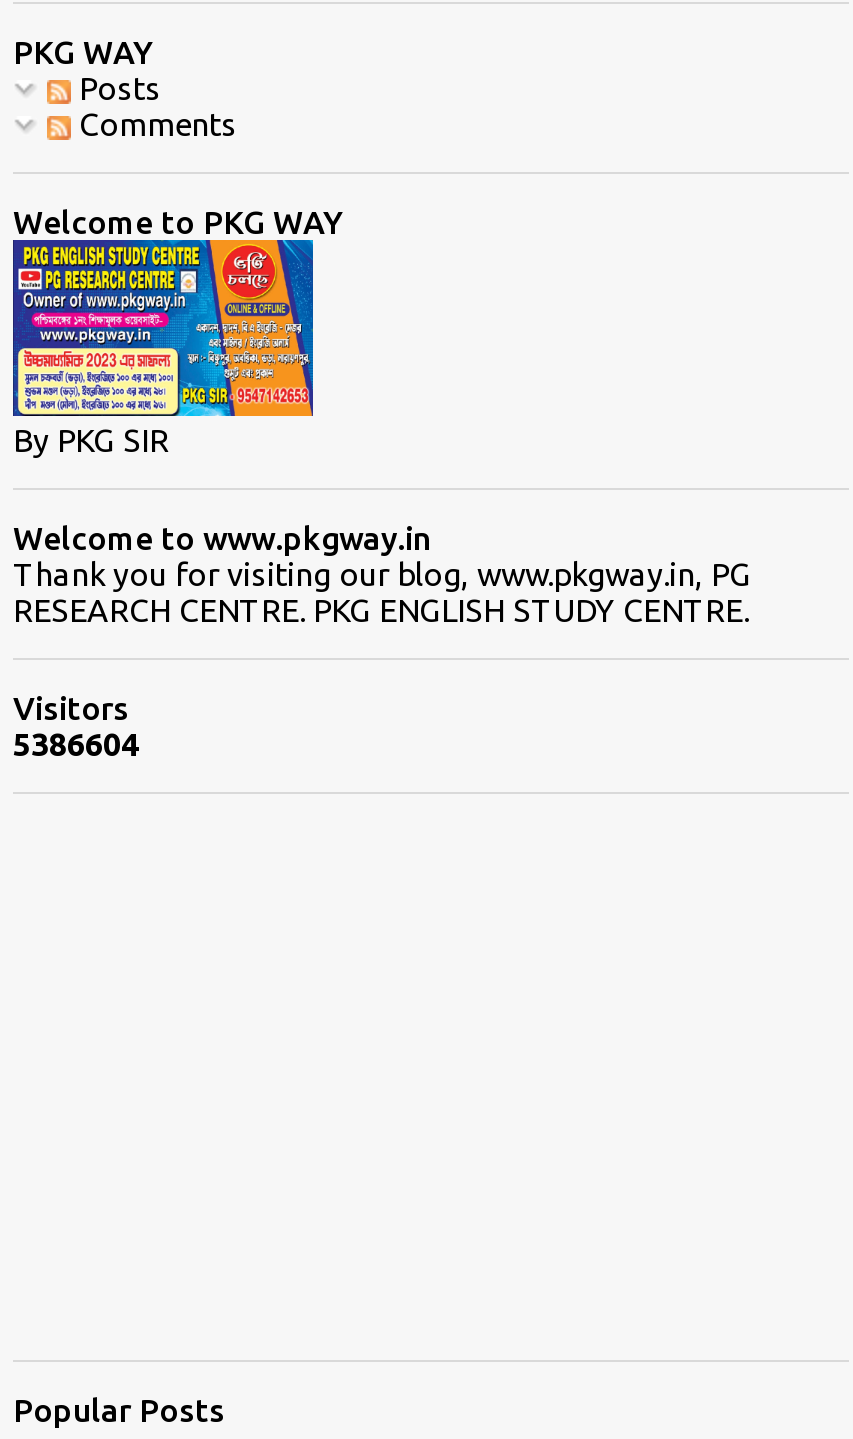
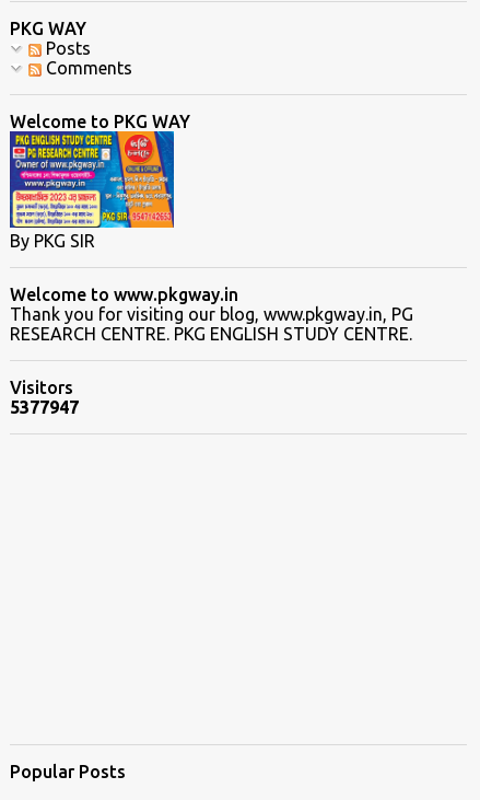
- 5386604
+ 5377947
